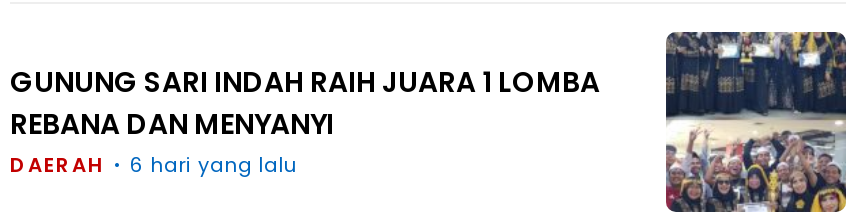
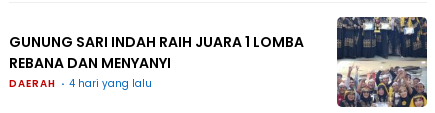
- 6 hari yang lalu
+ 4 hari yang lalu
